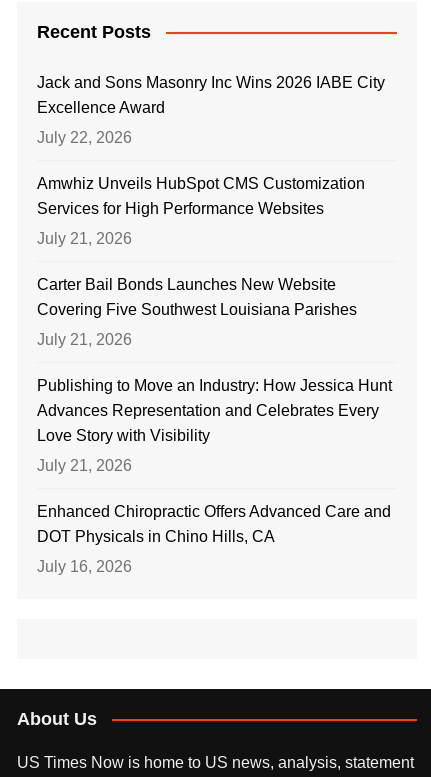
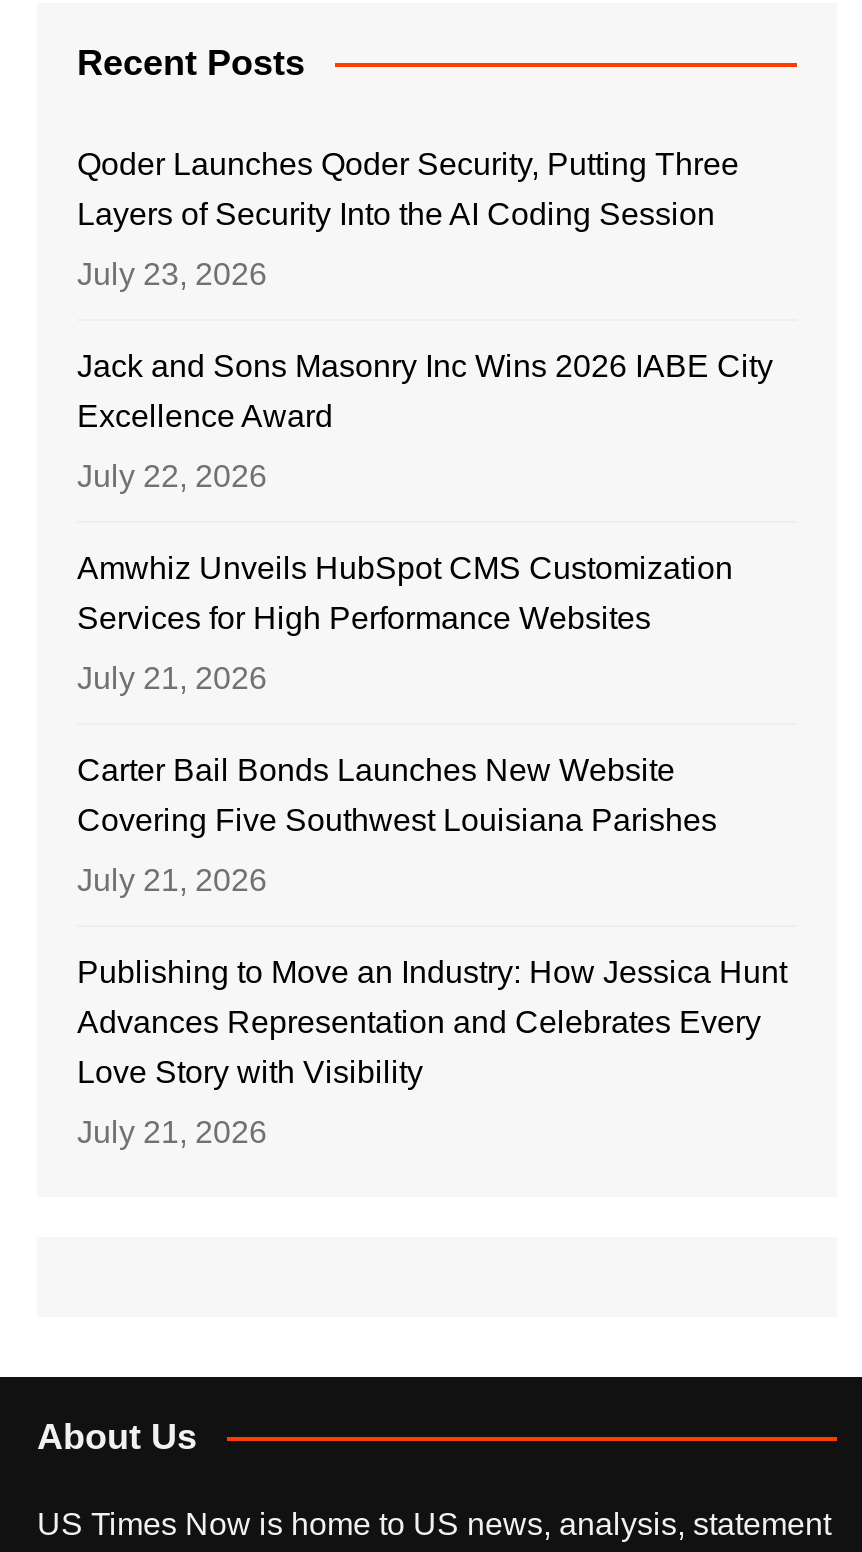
+ Qoder Launches Qoder Security, Putting Three
+ Layers of Security Into the AI Coding Session
+ July 23, 2026

moved down: Jack and Sons Masonry Inc Wins 2026 IABE City | Excellence Award | July 22, 2026 | ... | Love Story with Visibility | July 21, 2026

- Enhanced Chiropractic Offers Advanced Care and
- DOT Physicals in Chino Hills, CA
- July 16, 2026
